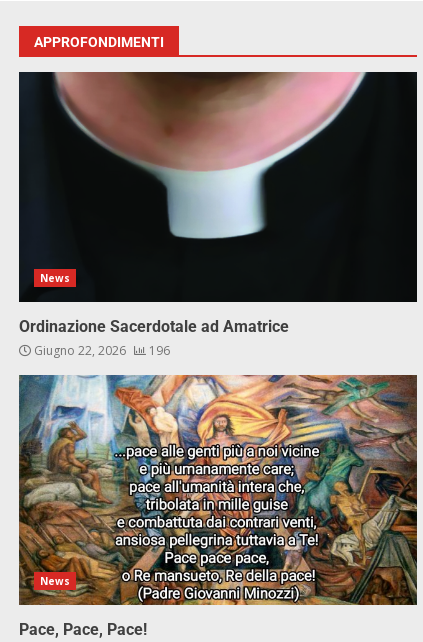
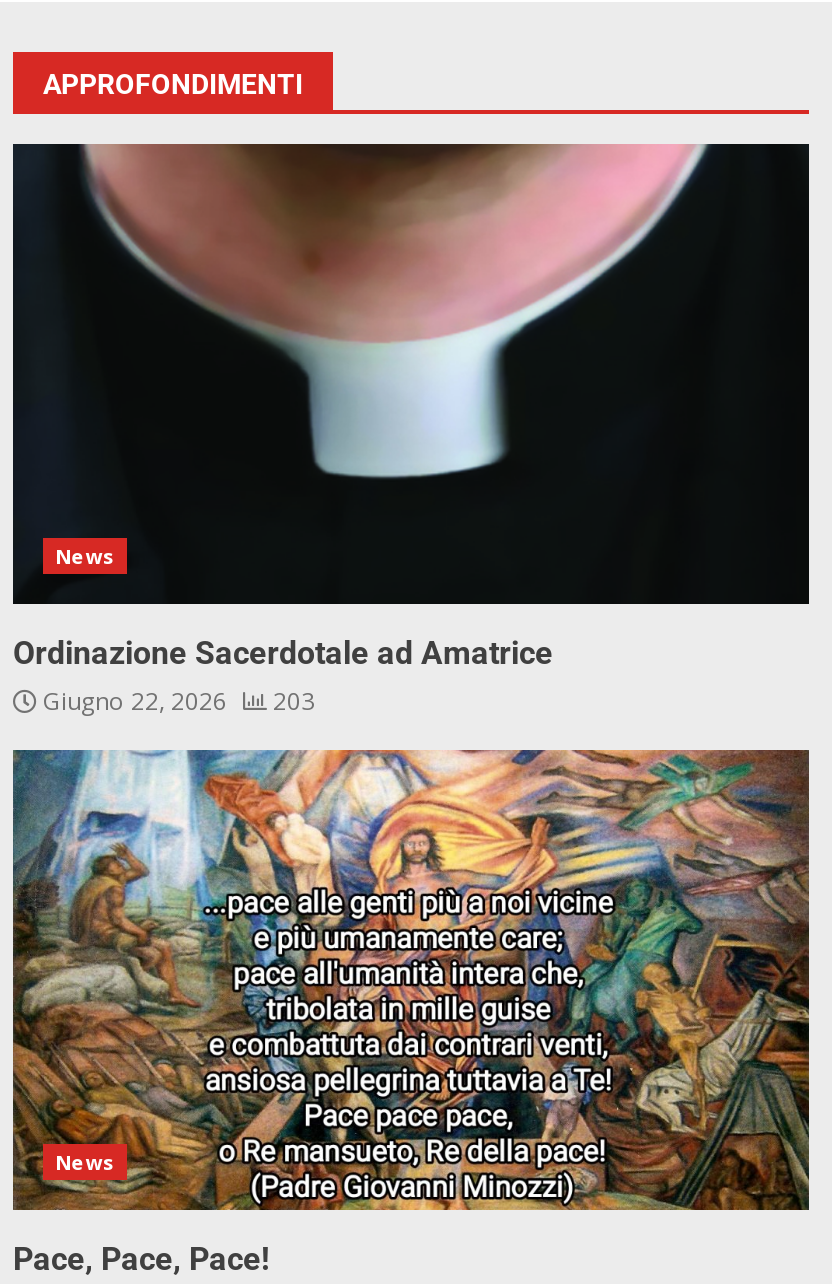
- Giugno 22, 2026 196
+ Giugno 22, 2026 203
